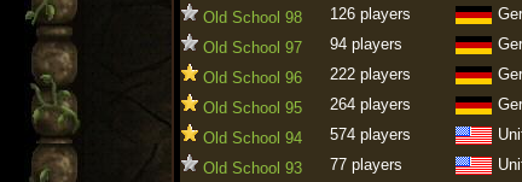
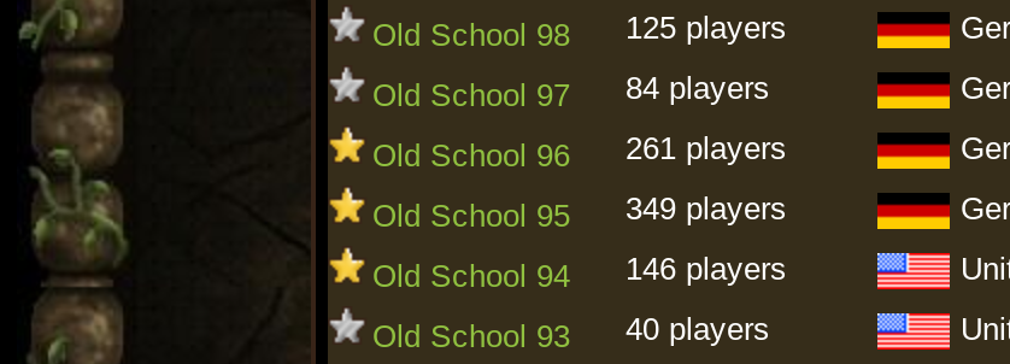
- Old School 98 126 players
+ Old School 98 125 players

- Old School 97 94 players
+ Old School 97 84 players

- Old School 96 222 players
+ Old School 96 261 players

- Old School 95 264 players
+ Old School 95 349 players

- Old School 94 574 players
+ Old School 94 146 players

- Old School 93 77 players
+ Old School 93 40 players
